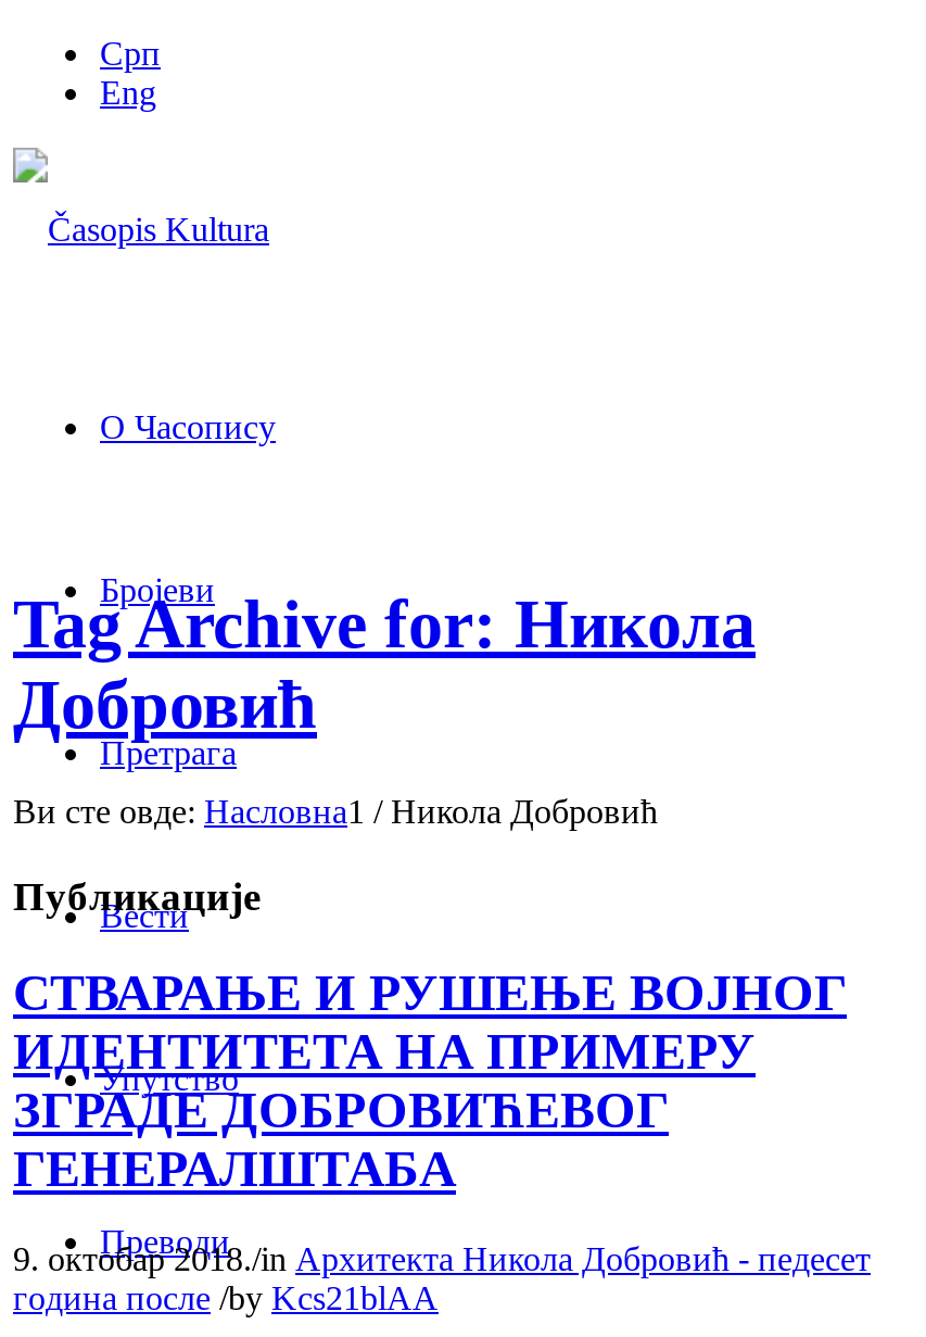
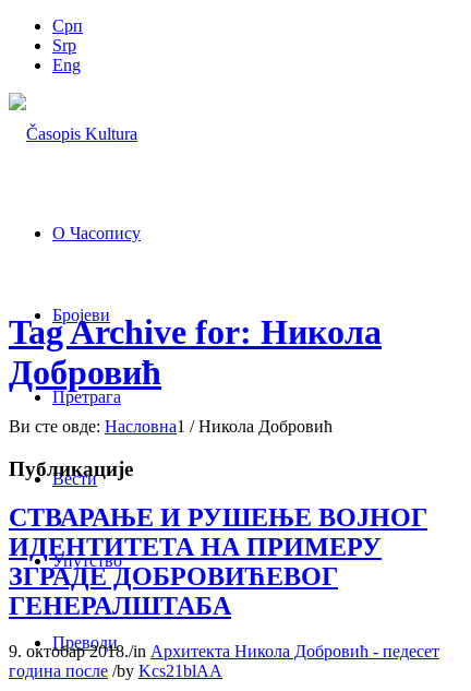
+ Srp
